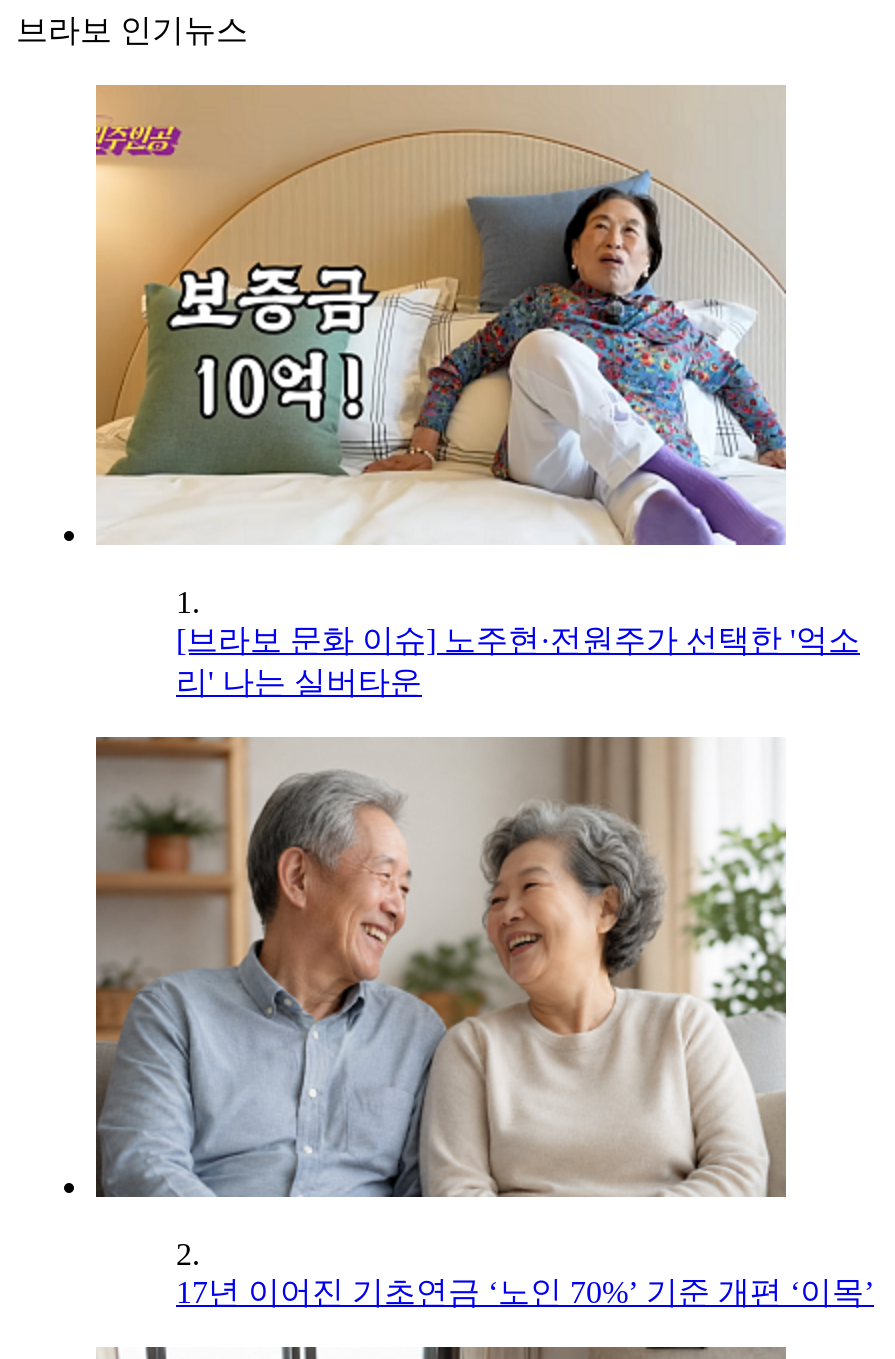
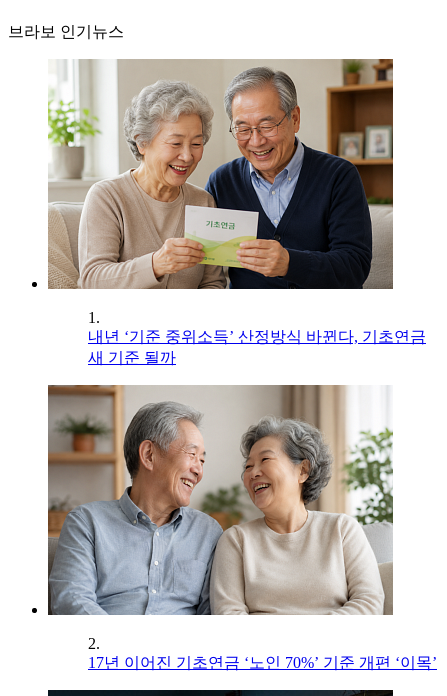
- [image]
- [브라보 문화 이슈] 노주현·전원주가 선택한 '억소
- 리' 나는 실버타운
+ [image]
+ 내년 ‘기준 중위소득’ 산정방식 바뀐다, 기초연금
+ 새 기준 될까
